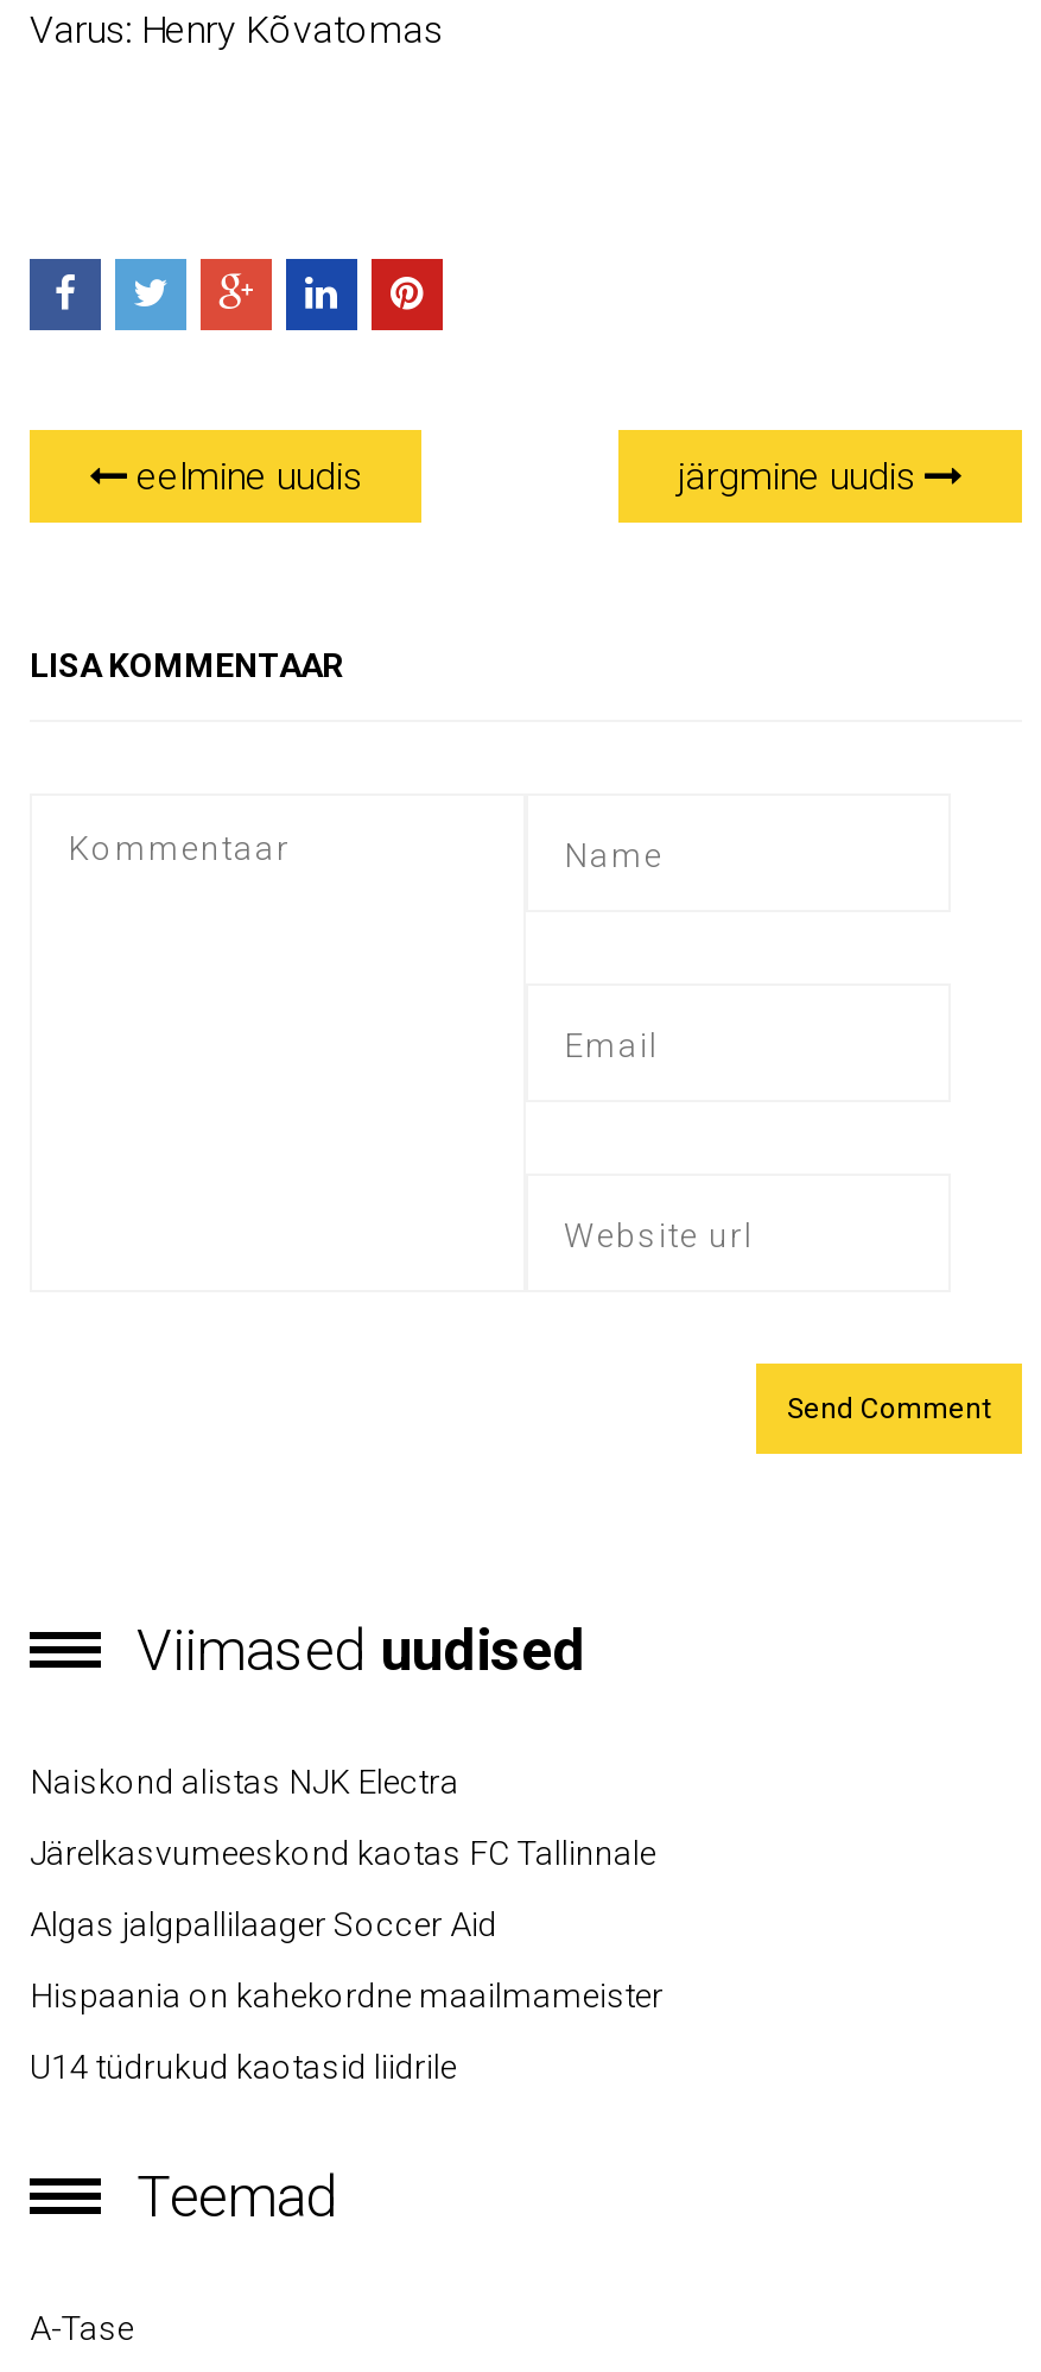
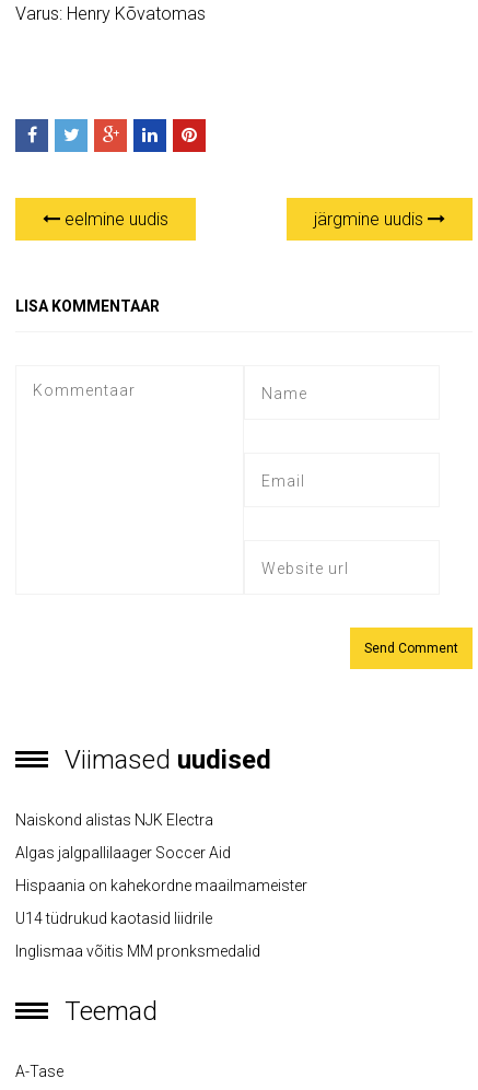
- Järelkasvumeeskond kaotas FC Tallinnale

moved up: Algas jalgpallilaager Soccer Aid | Hispaania on kahekordne maailmameister | U14 tüdrukud kaotasid liidrile

+ Inglismaa võitis MM pronksmedalid
